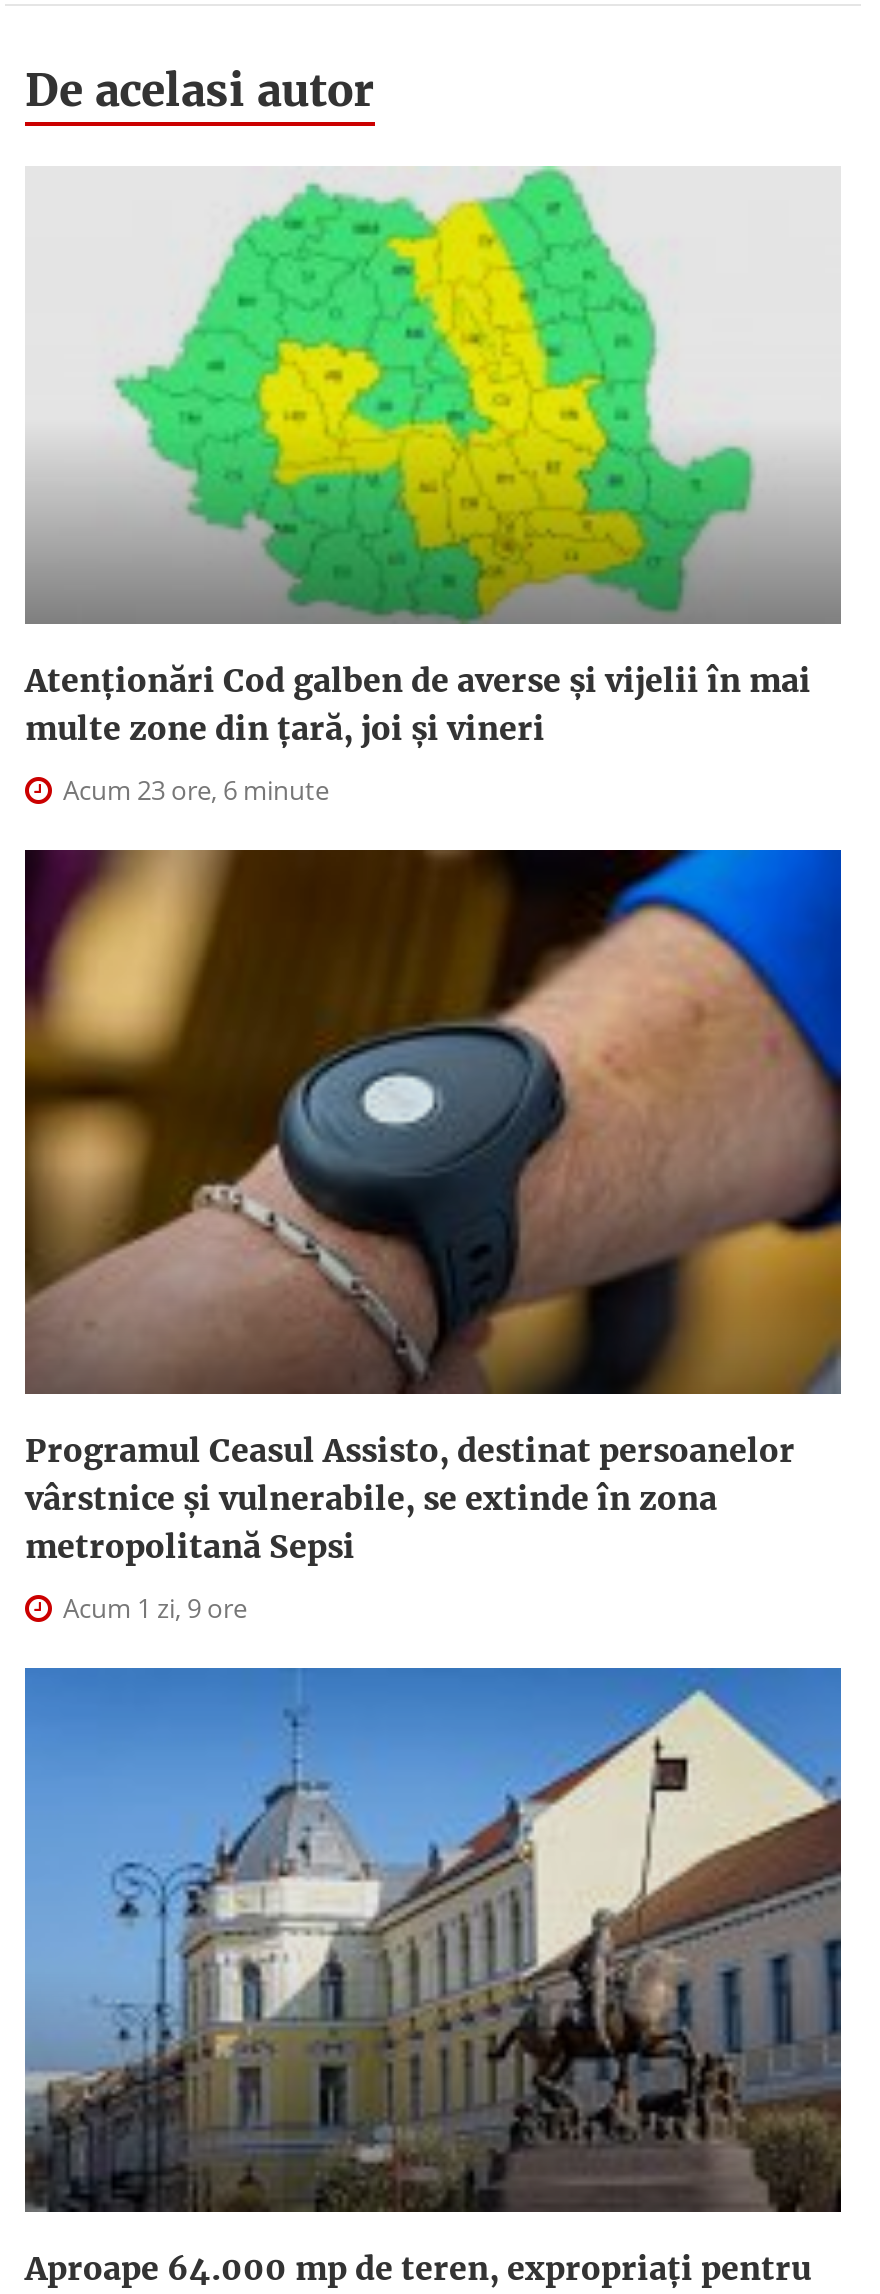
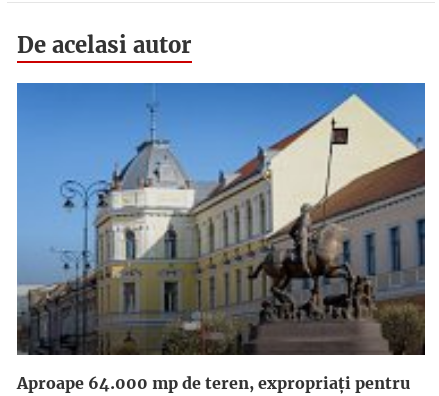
- [image]
- Atenționări Cod galben de averse și vijelii în mai
- multe zone din ţară, joi și vineri
- Acum 23 ore, 6 minute

- [image]
- Programul Ceasul Assisto, destinat persoanelor
- vârstnice şi vulnerabile, se extinde în zona
- metropolitană Sepsi
- Acum 1 zi, 9 ore
